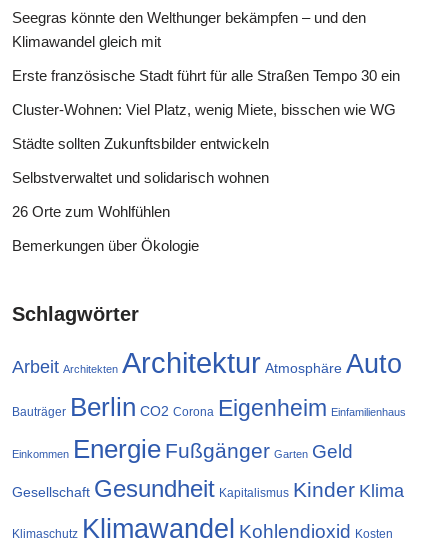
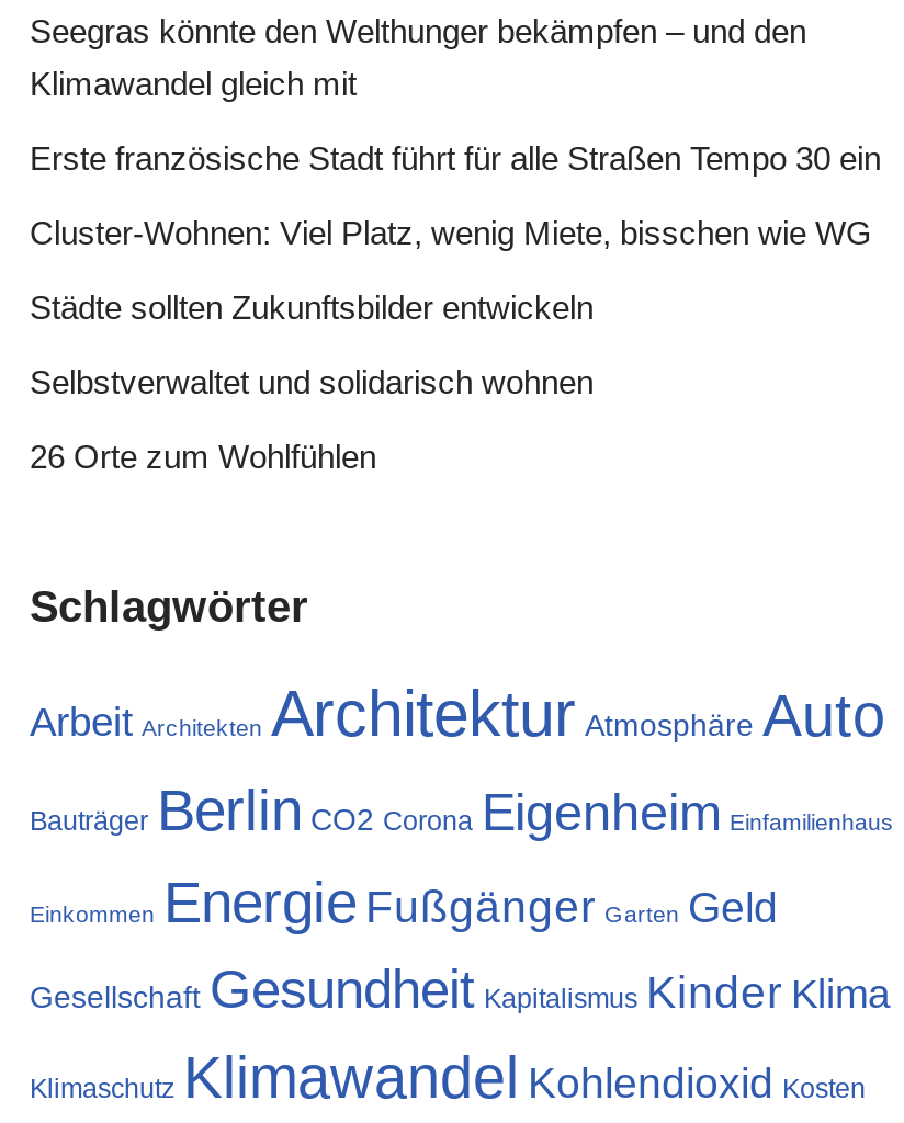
- Bemerkungen über Ökologie
